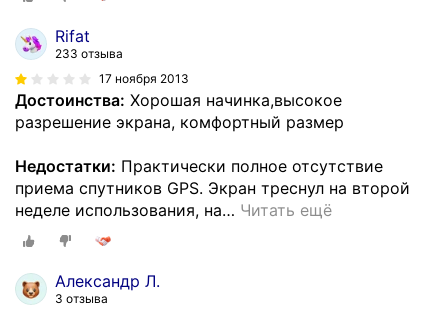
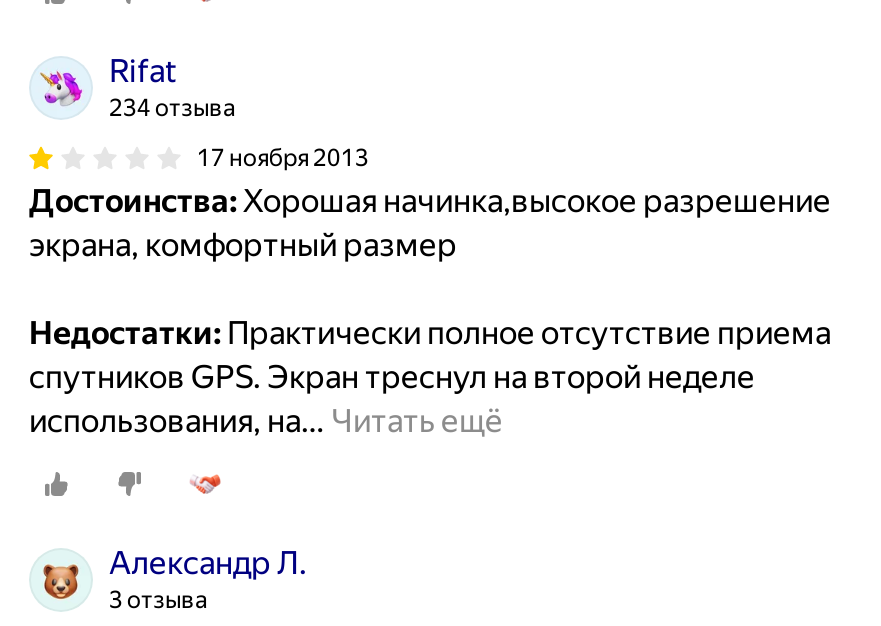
- 233 отзыва
+ 234 отзыва
